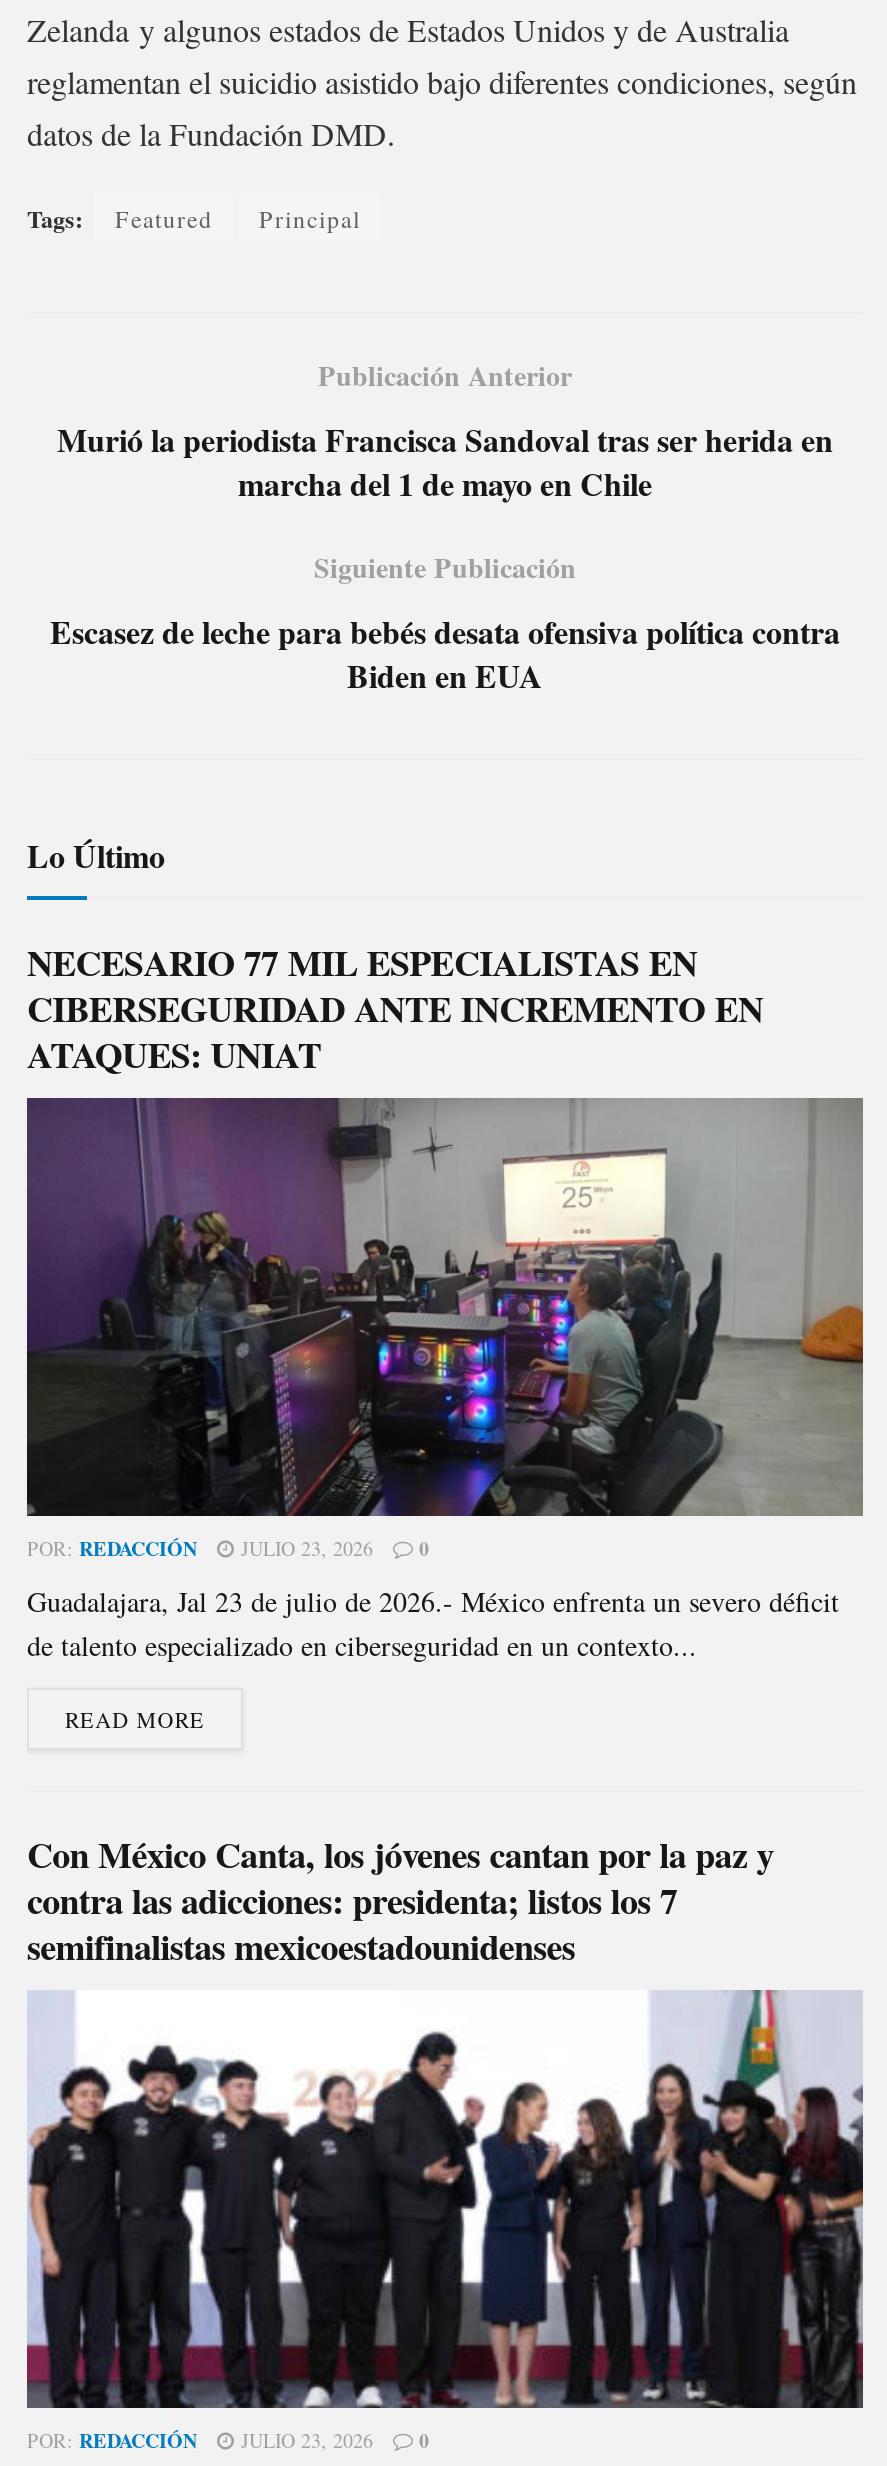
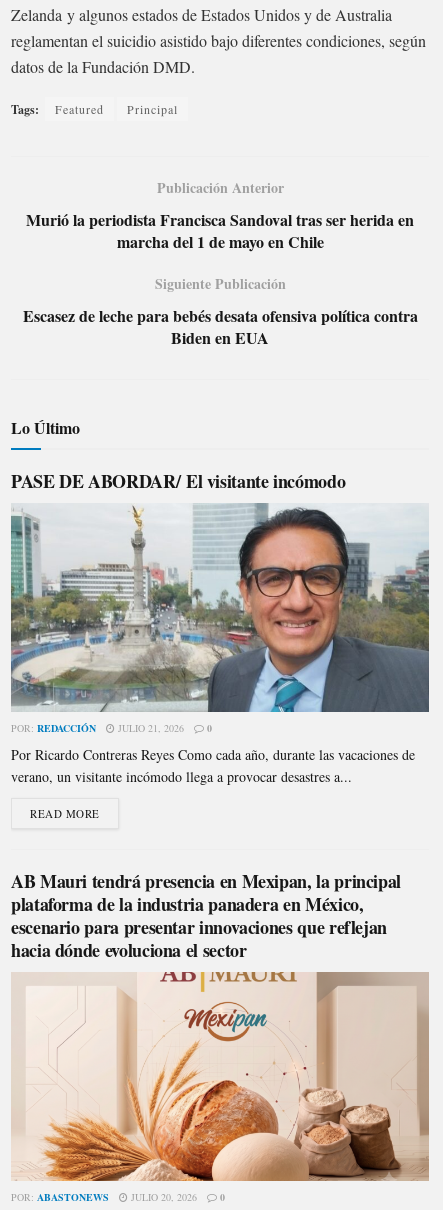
- NECESARIO 77 MIL ESPECIALISTAS EN
- CIBERSEGURIDAD ANTE INCREMENTO EN
- ATAQUES: UNIAT
+ PASE DE ABORDAR/ El visitante incómodo

- [image]
- POR: REDACCIÓN JULIO 23, 2026 0
+ [image]
+ POR: REDACCIÓN JULIO 21, 2026 0

moved up: POR: REDACCIÓN | 0

- Guadalajara, Jal 23 de julio de 2026.- México enfrenta un severo déficit
- de talento especializado en ciberseguridad en un contexto...
+ Por Ricardo Contreras Reyes Como cada año, durante las vacaciones de
+ verano, un visitante incómodo llega a provocar desastres a...

moved up: READ MORE

- Con México Canta, los jóvenes cantan por la paz y
- contra las adicciones: presidenta; listos los 7
- semifinalistas mexicoestadounidenses
+ AB Mauri tendrá presencia en Mexipan, la principal
+ plataforma de la industria panadera en México,
+ escenario para presentar innovaciones que reflejan
+ hacia dónde evoluciona el sector

- [image]
- POR: REDACCIÓN
- JULIO 23, 2026
+ [image]
+ POR: ABASTONEWS
+ JULIO 20, 2026
